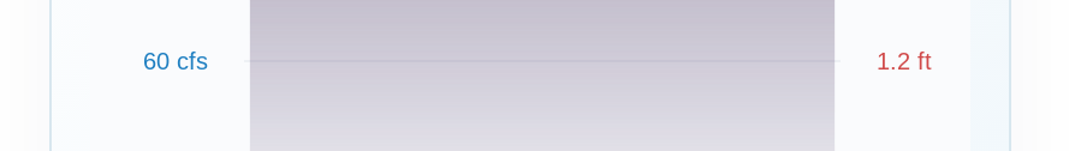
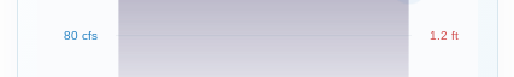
- 60 cfs
+ 80 cfs
